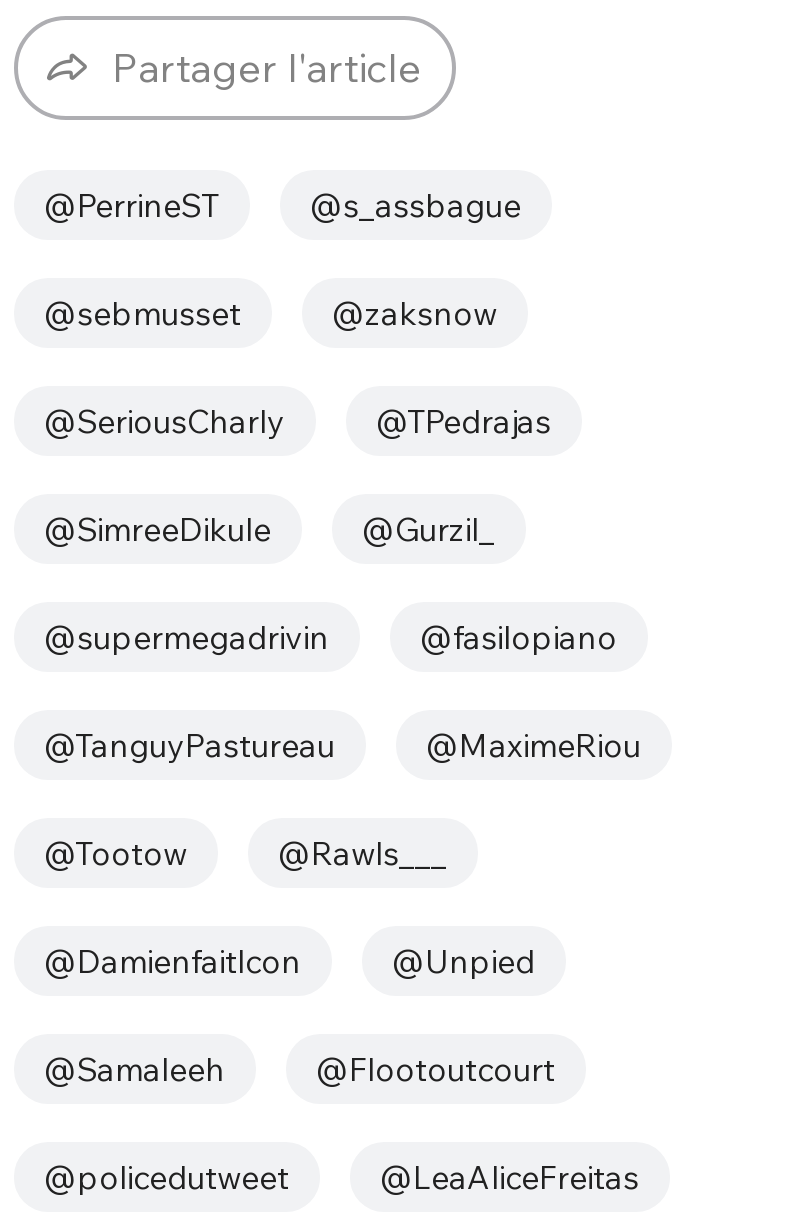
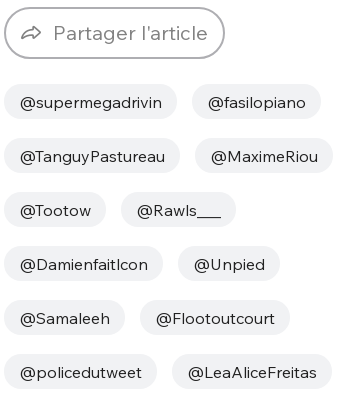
- @PerrineST
- @s_assbague
- @sebmusset
- @zaksnow
- @SeriousCharly
- @TPedrajas
- @SimreeDikule
- @Gurzil_
